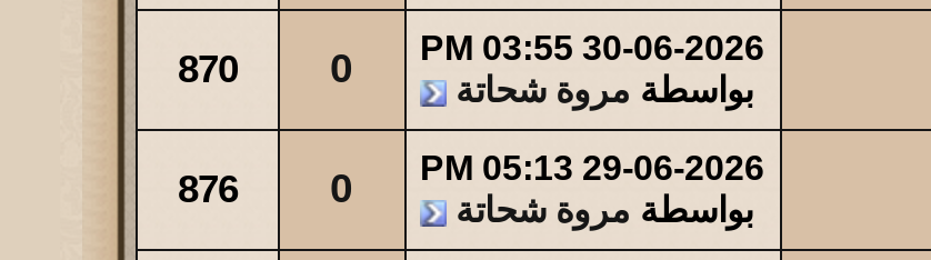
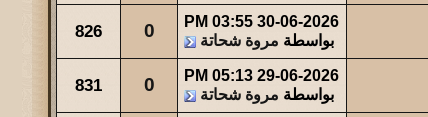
- 870
+ 826

- 876
+ 831
